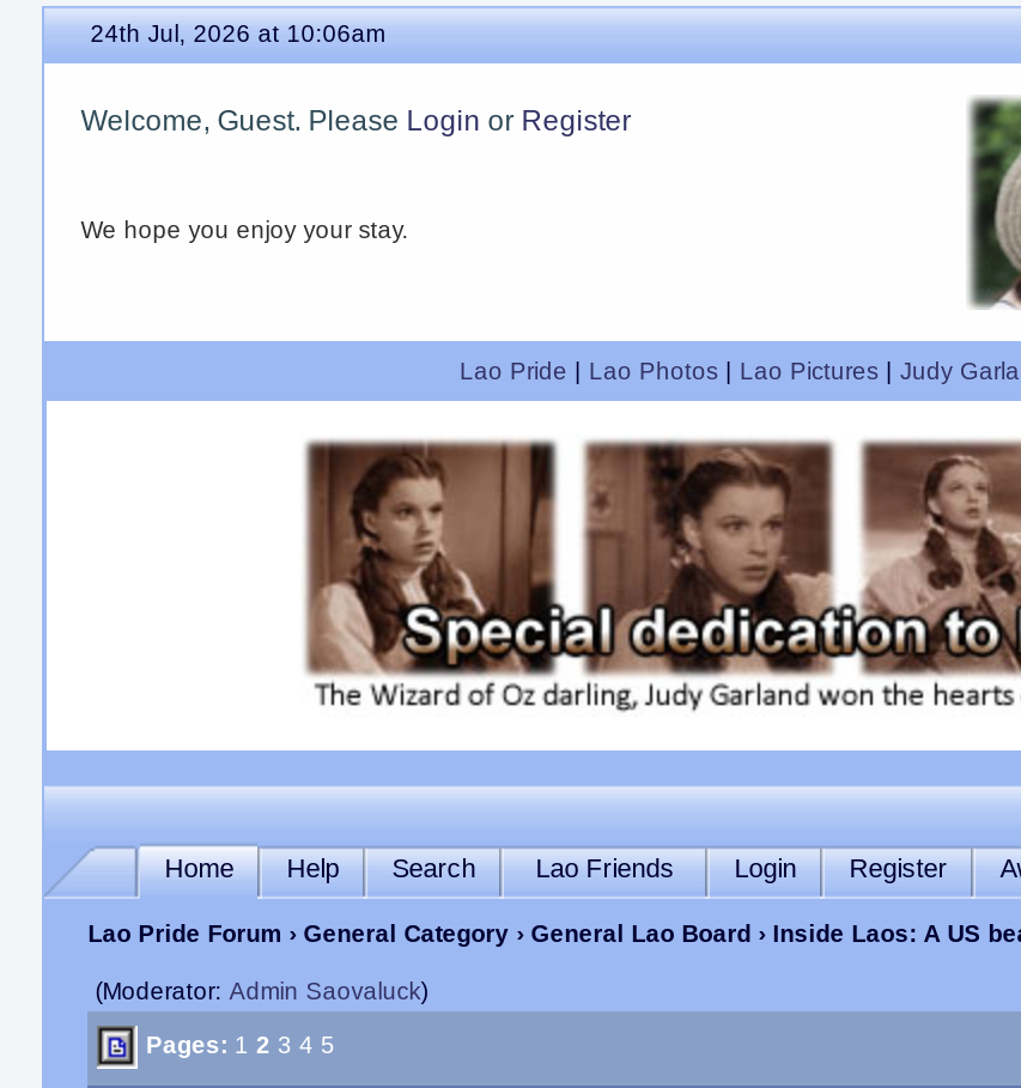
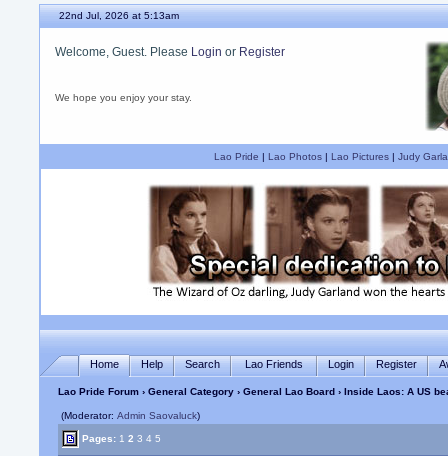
- 24th Jul, 2026 at 10:06am
+ 22nd Jul, 2026 at 5:13am
